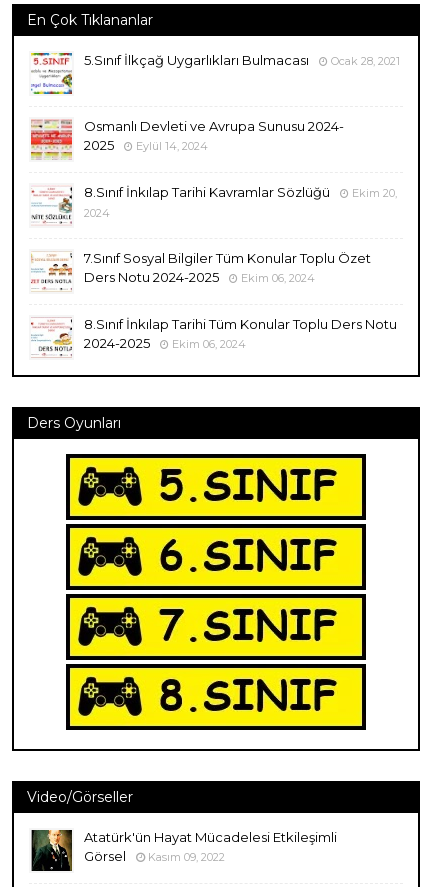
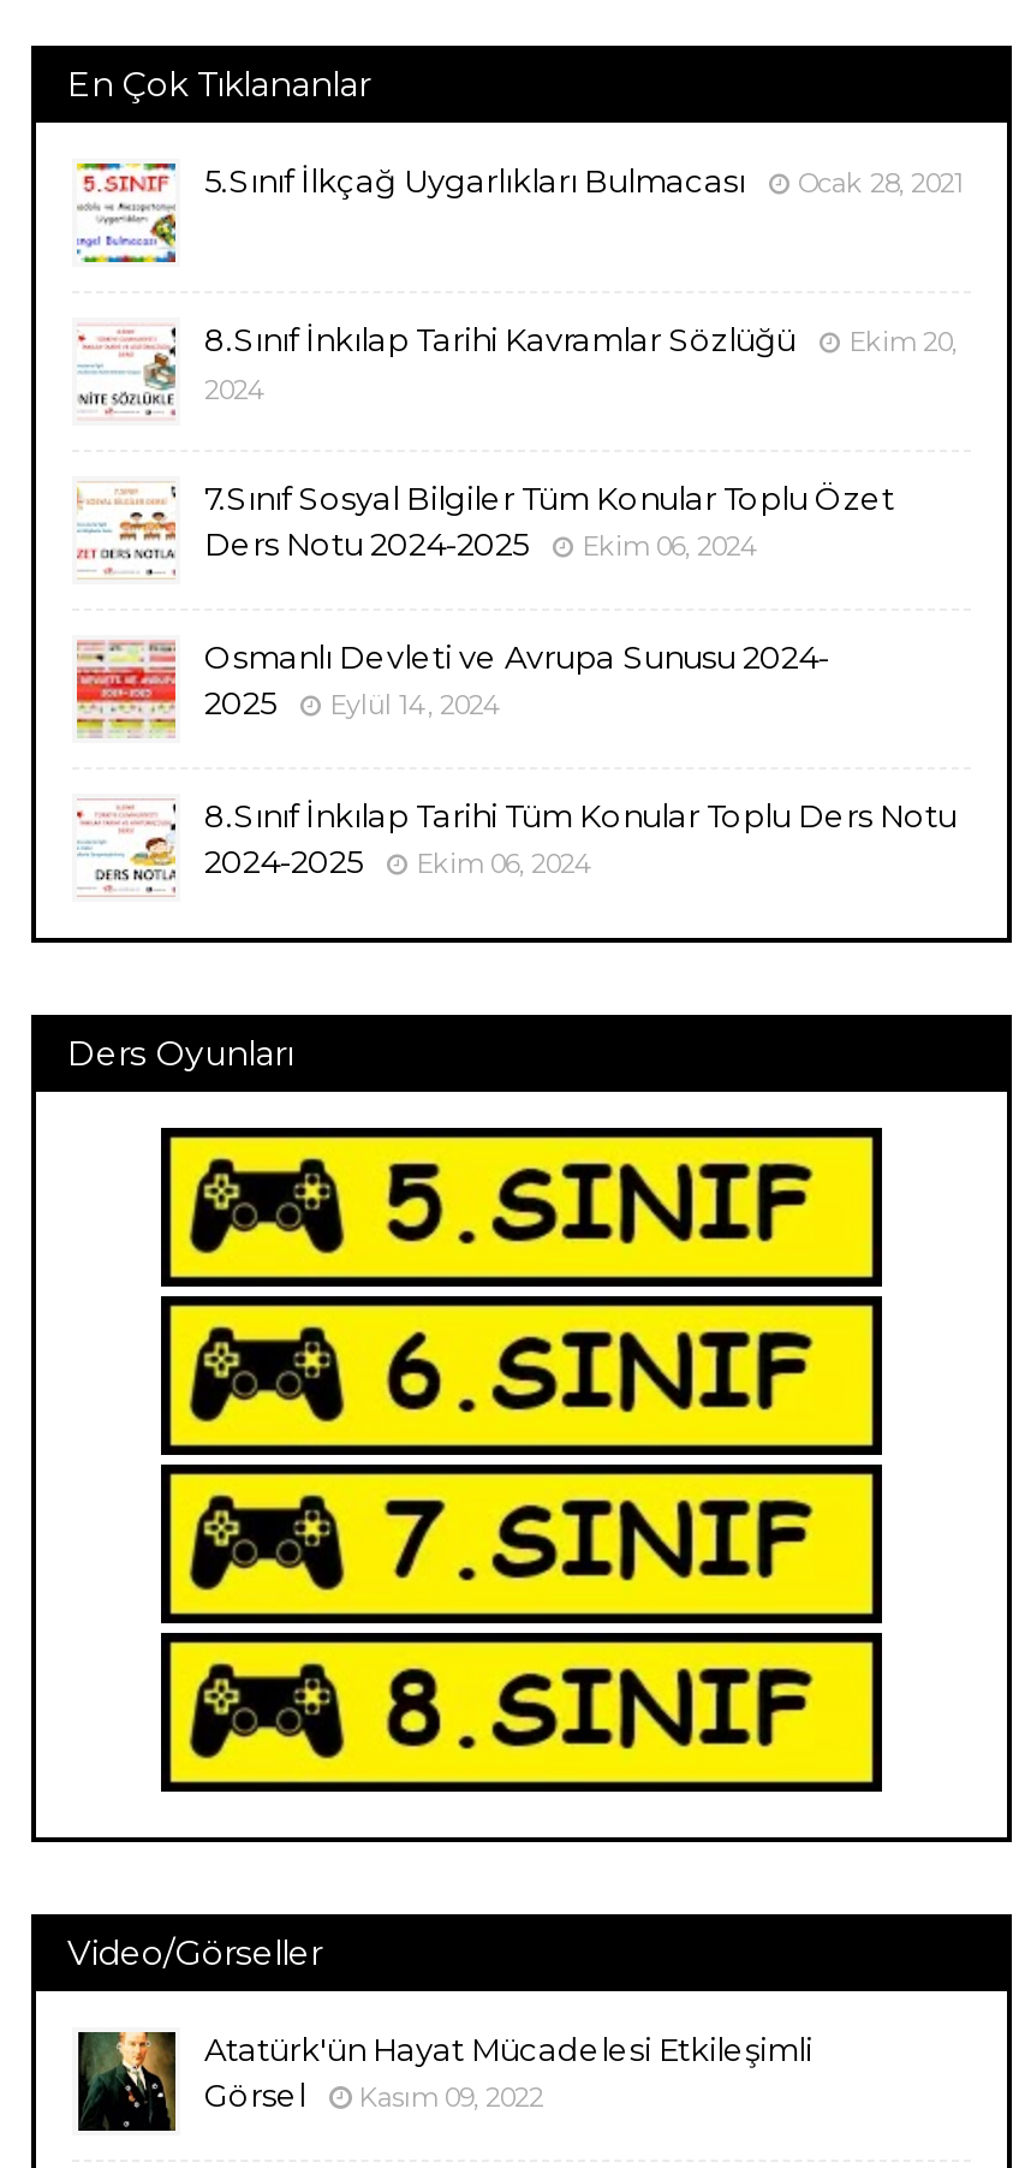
moved down: [image] | Osmanlı Devleti ve Avrupa Sunusu 2024- | 2025 | Eylül 14, 2024

moved up: [image] | 8.Sınıf İnkılap Tarihi Kavramlar Sözlüğü | Ekim 20, | 2024 | 7.Sınıf Sosyal Bilgiler Tüm Konular Toplu Özet | Ders Notu 2024-2025 | Ekim 06, 2024
